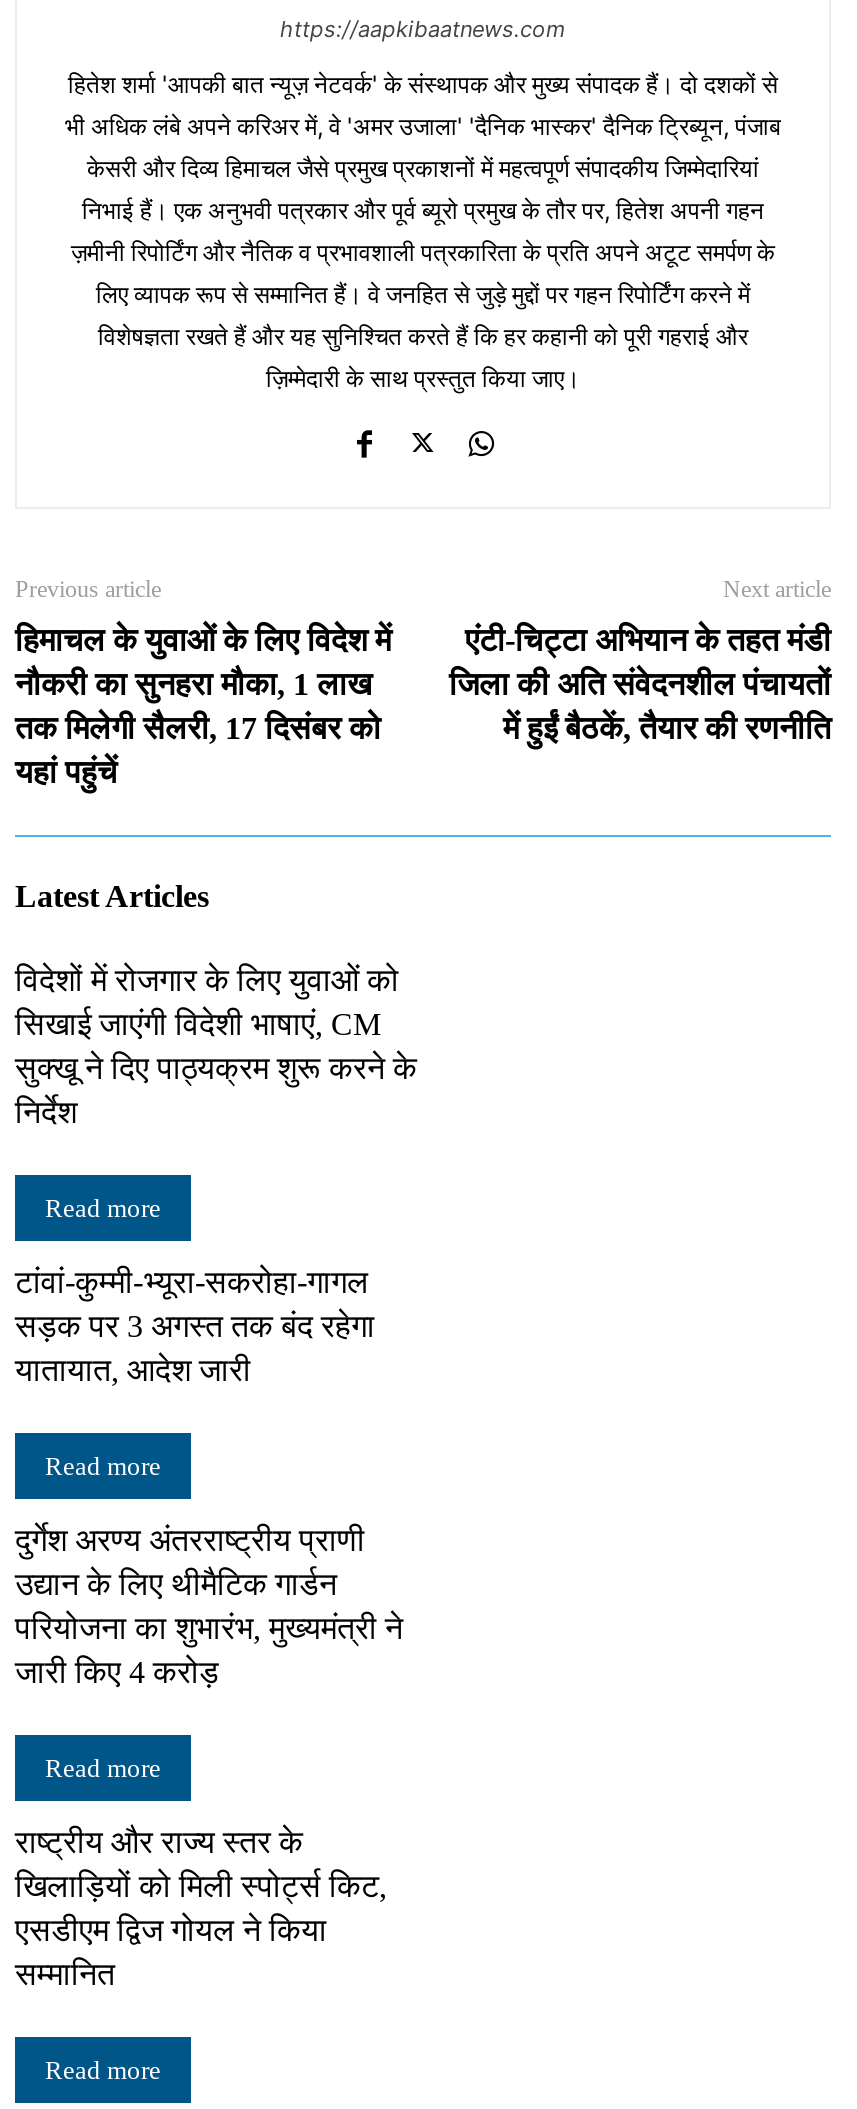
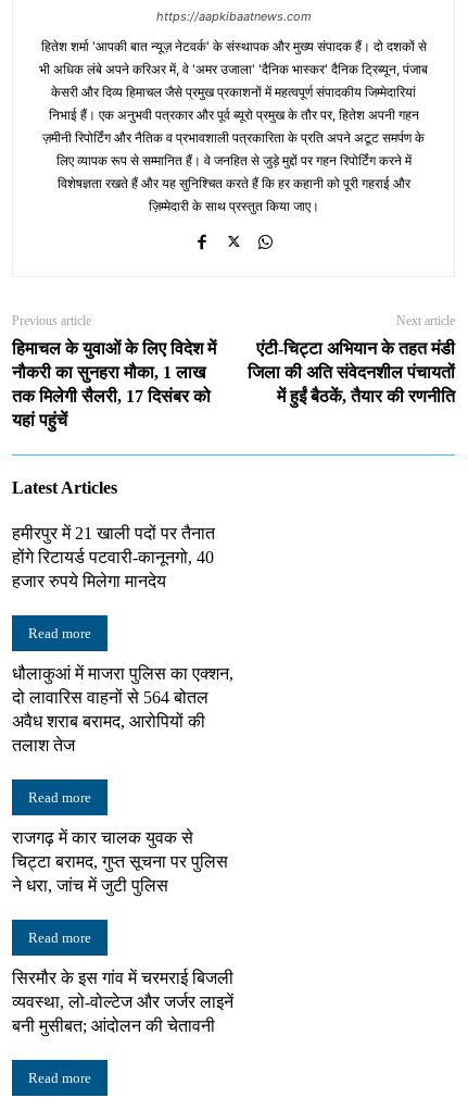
- विदेशों में रोजगार के लिए युवाओं को
- सिखाई जाएंगी विदेशी भाषाएं, CM
- सुक्खू ने दिए पाठ्यक्रम शुरू करने के
- निर्देश
+ हमीरपुर में 21 खाली पदों पर तैनात
+ होंगे रिटायर्ड पटवारी-कानूनगो, 40
+ हजार रुपये मिलेगा मानदेय

- टांवां-कुम्मी-भ्यूरा-सकरोहा-गागल
- सड़क पर 3 अगस्त तक बंद रहेगा
- यातायात, आदेश जारी
+ धौलाकुआं में माजरा पुलिस का एक्शन,
+ दो लावारिस वाहनों से 564 बोतल
+ अवैध शराब बरामद, आरोपियों की
+ तलाश तेज

- दुर्गेश अरण्य अंतरराष्ट्रीय प्राणी
- उद्यान के लिए थीमैटिक गार्डन
- परियोजना का शुभारंभ, मुख्यमंत्री ने
- जारी किए 4 करोड़
+ राजगढ़ में कार चालक युवक से
+ चिट्टा बरामद, गुप्त सूचना पर पुलिस
+ ने धरा, जांच में जुटी पुलिस

- राष्ट्रीय और राज्य स्तर के
- खिलाड़ियों को मिली स्पोर्ट्स किट,
- एसडीएम द्विज गोयल ने किया
- सम्मानित
+ सिरमौर के इस गांव में चरमराई बिजली
+ व्यवस्था, लो-वोल्टेज और जर्जर लाइनें
+ बनी मुसीबत; आंदोलन की चेतावनी
